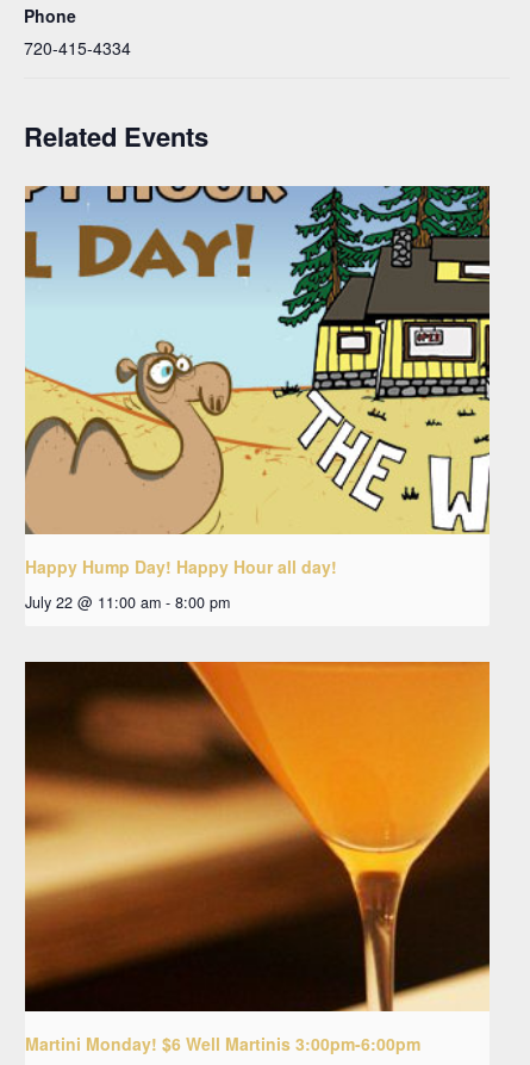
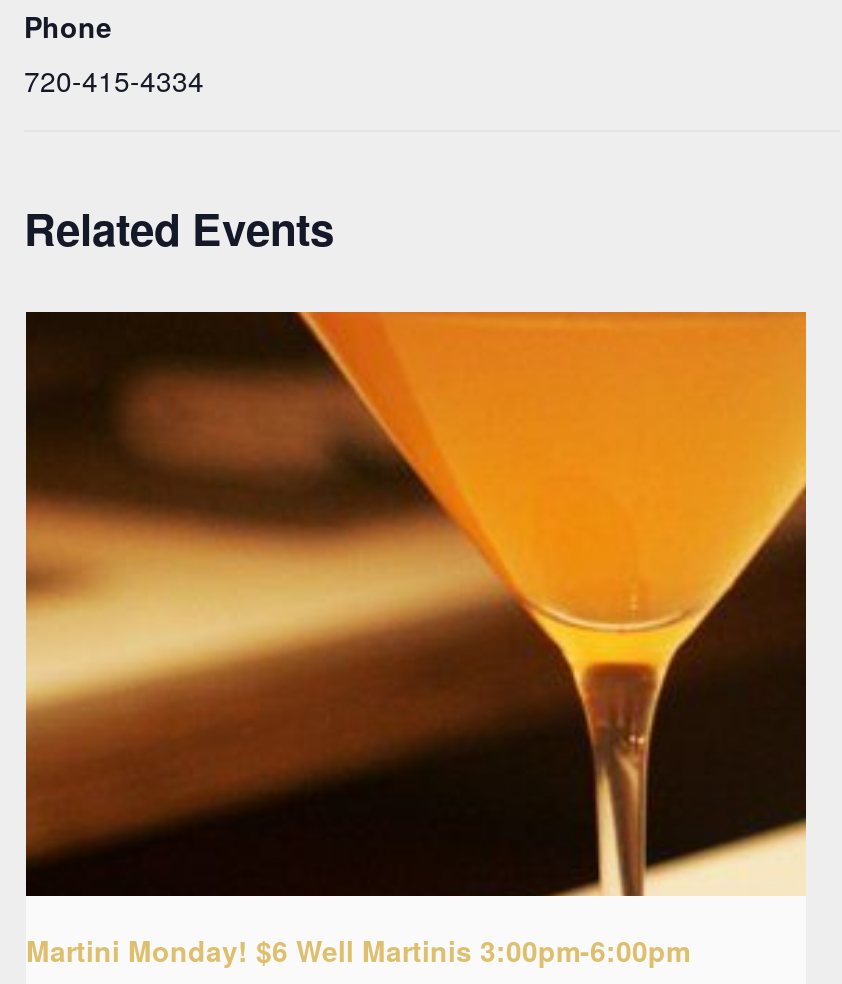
- [image]
- Happy Hump Day! Happy Hour all day!
- July 22 @ 11:00 am - 8:00 pm
